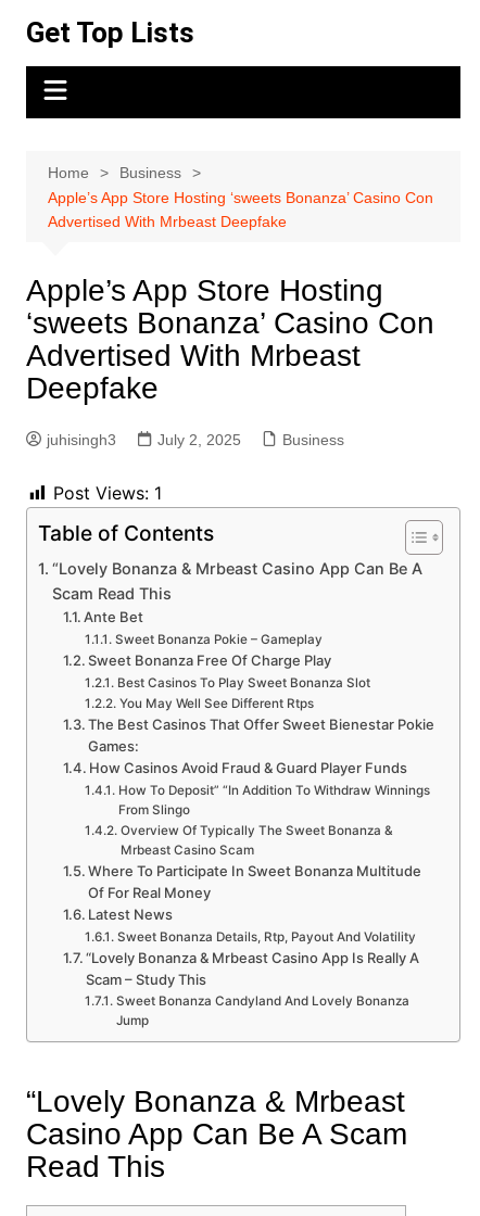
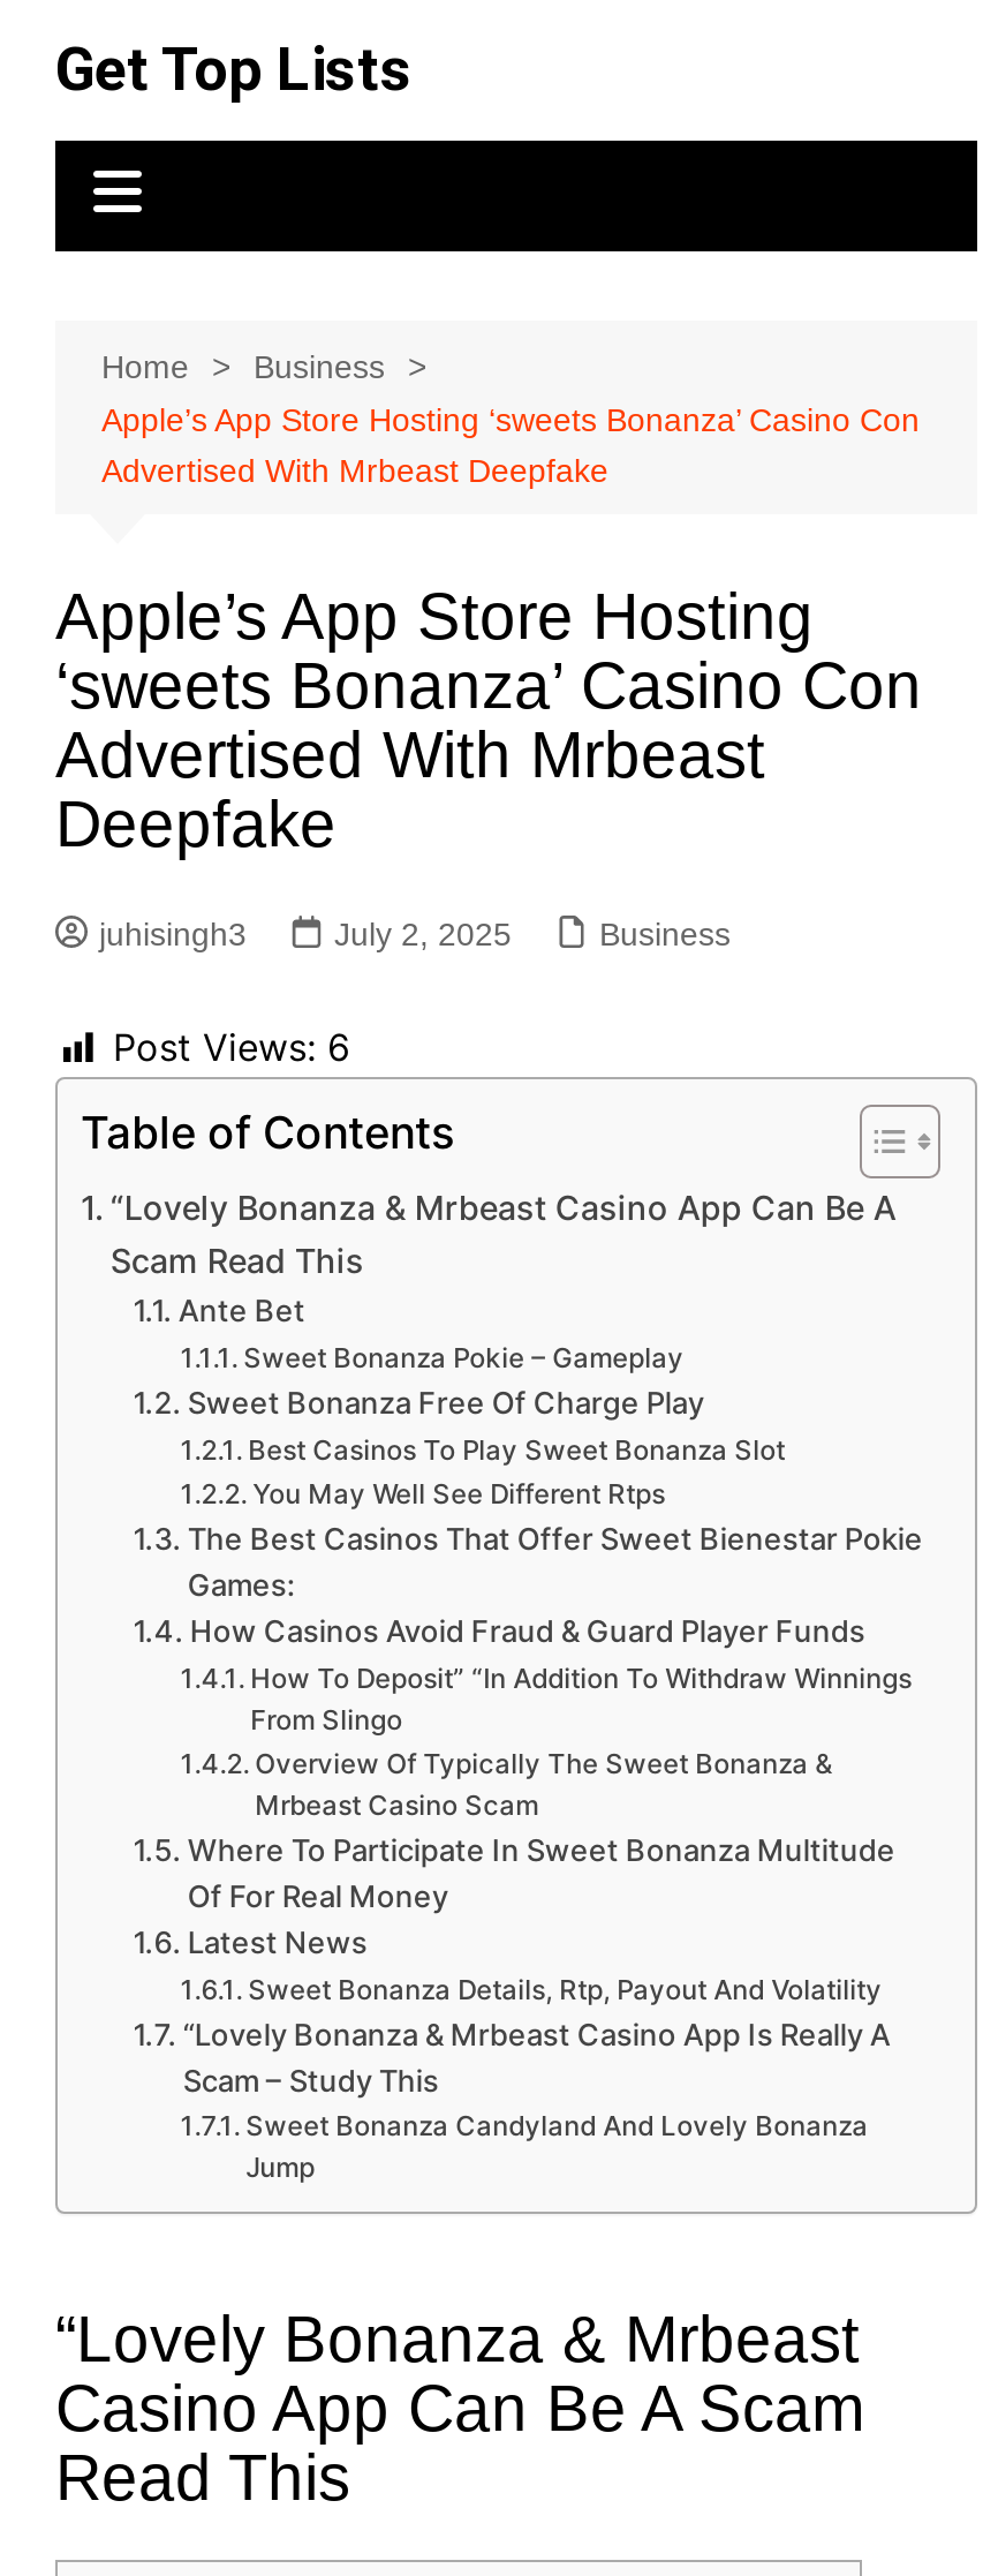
- Post Views: 1
+ Post Views: 6
